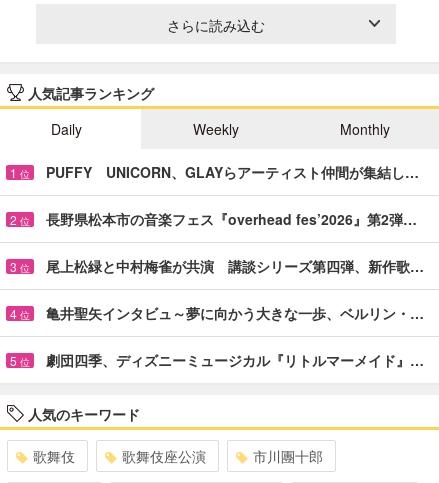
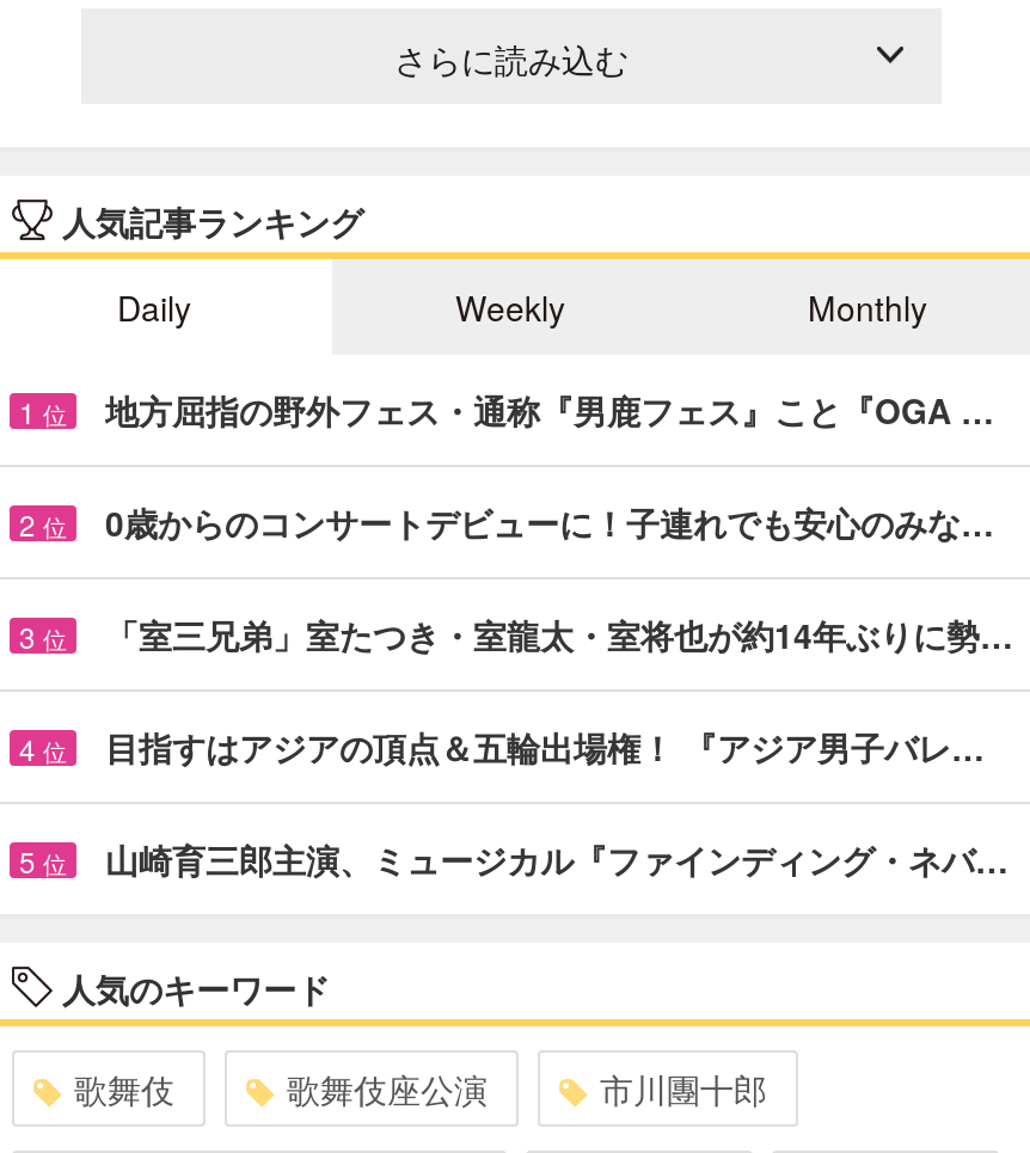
- PUFFY UNICORN、GLAYらアーティスト仲間が集結し…
+ 地方屈指の野外フェス・通称『男鹿フェス』こと『OGA …

- 長野県松本市の音楽フェス『overhead fes’2026』第2弾…
+ 0歳からのコンサートデビューに！子連れでも安心のみな…

- 尾上松緑と中村梅雀が共演 講談シリーズ第四弾、新作歌…
+ 「室三兄弟」室たつき・室龍太・室将也が約14年ぶりに勢…

- 亀井聖矢インタビュ～夢に向かう大きな一歩、ベルリン・…
+ 目指すはアジアの頂点＆五輪出場権！ 『アジア男子バレ…

- 劇団四季、ディズニーミュージカル『リトルマーメイド』…
+ 山崎育三郎主演、ミュージカル『ファインディング・ネバ…
